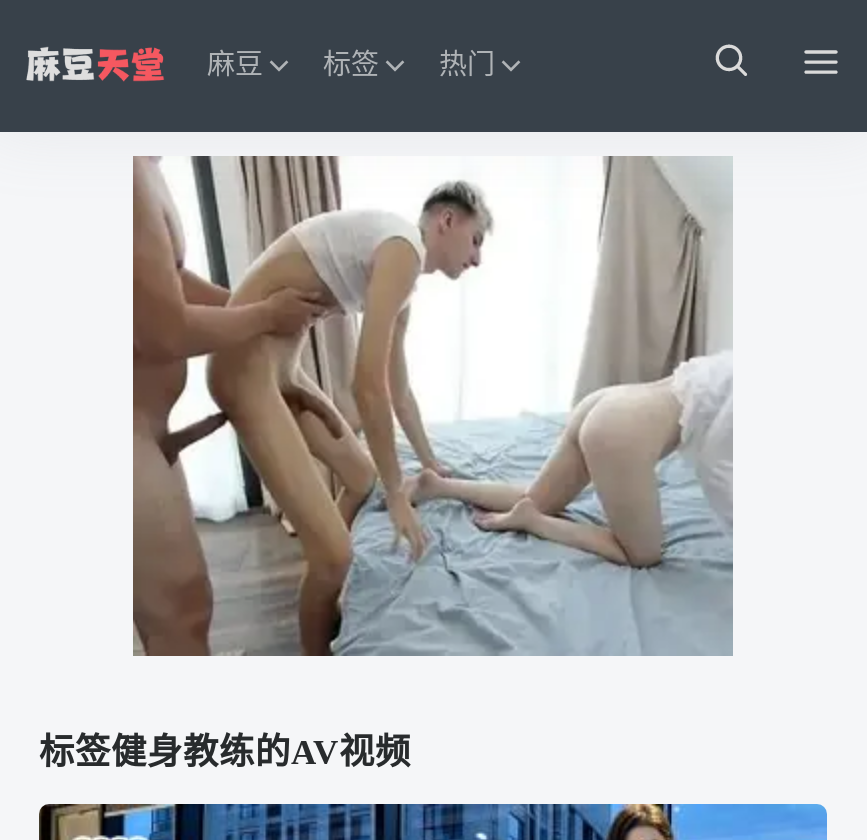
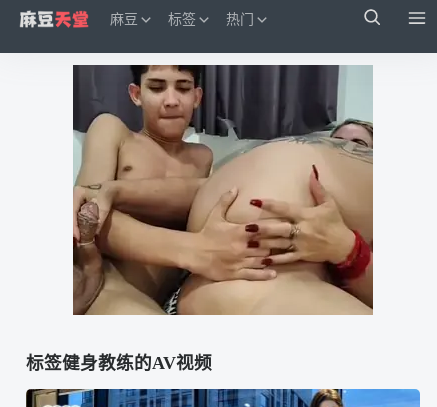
- [image]
+ [image]
